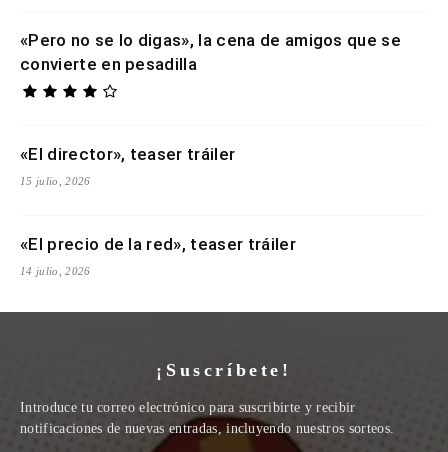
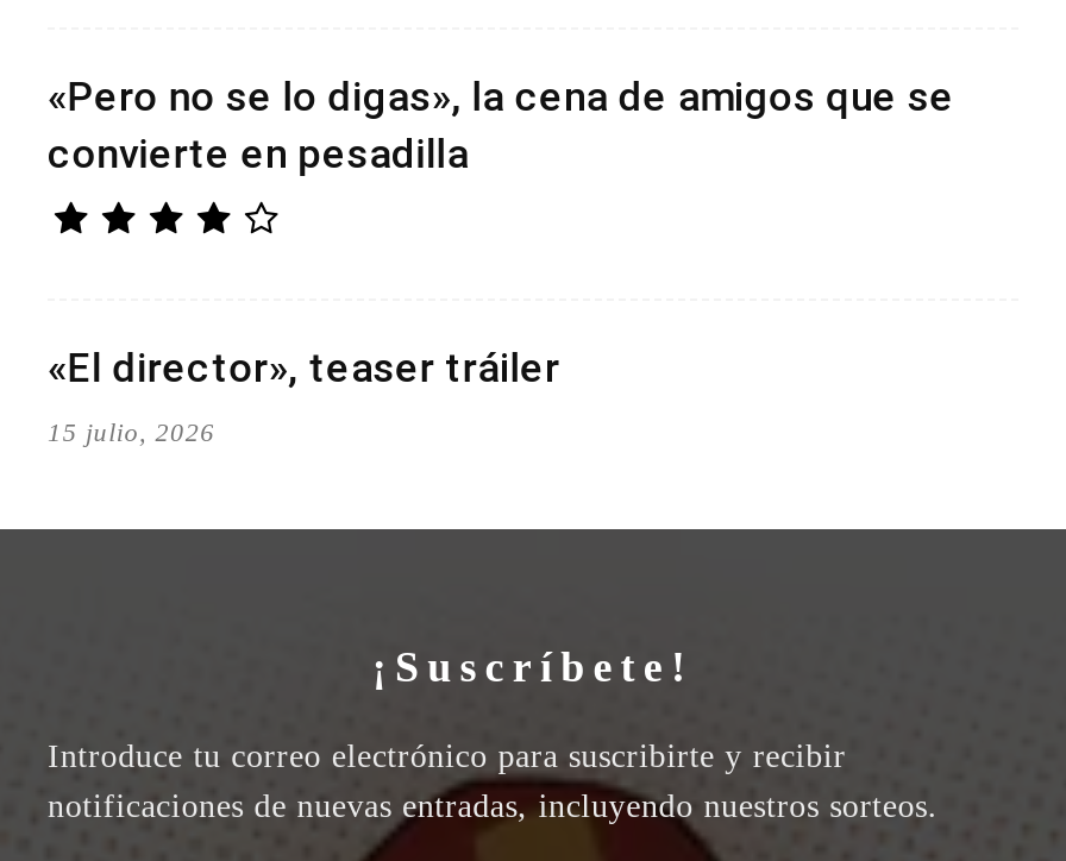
- «El precio de la red», teaser tráiler
- 14 julio, 2026
